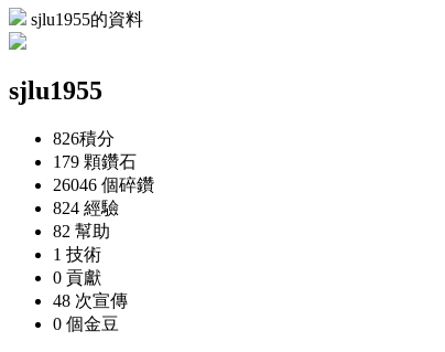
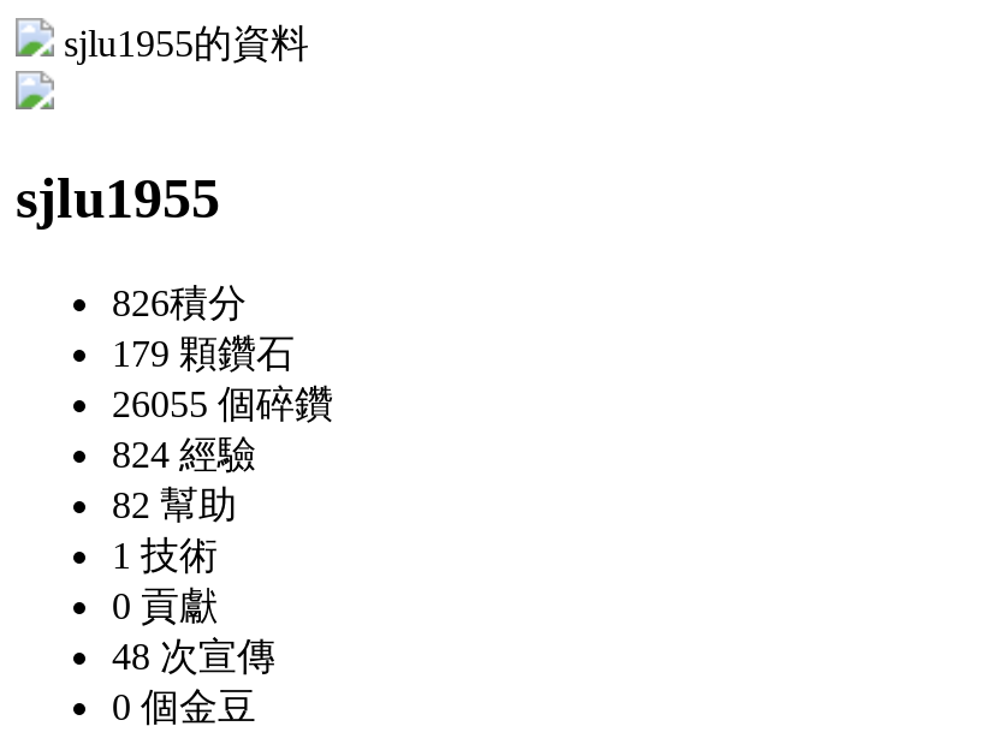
- 26046 個碎鑽
+ 26055 個碎鑽
